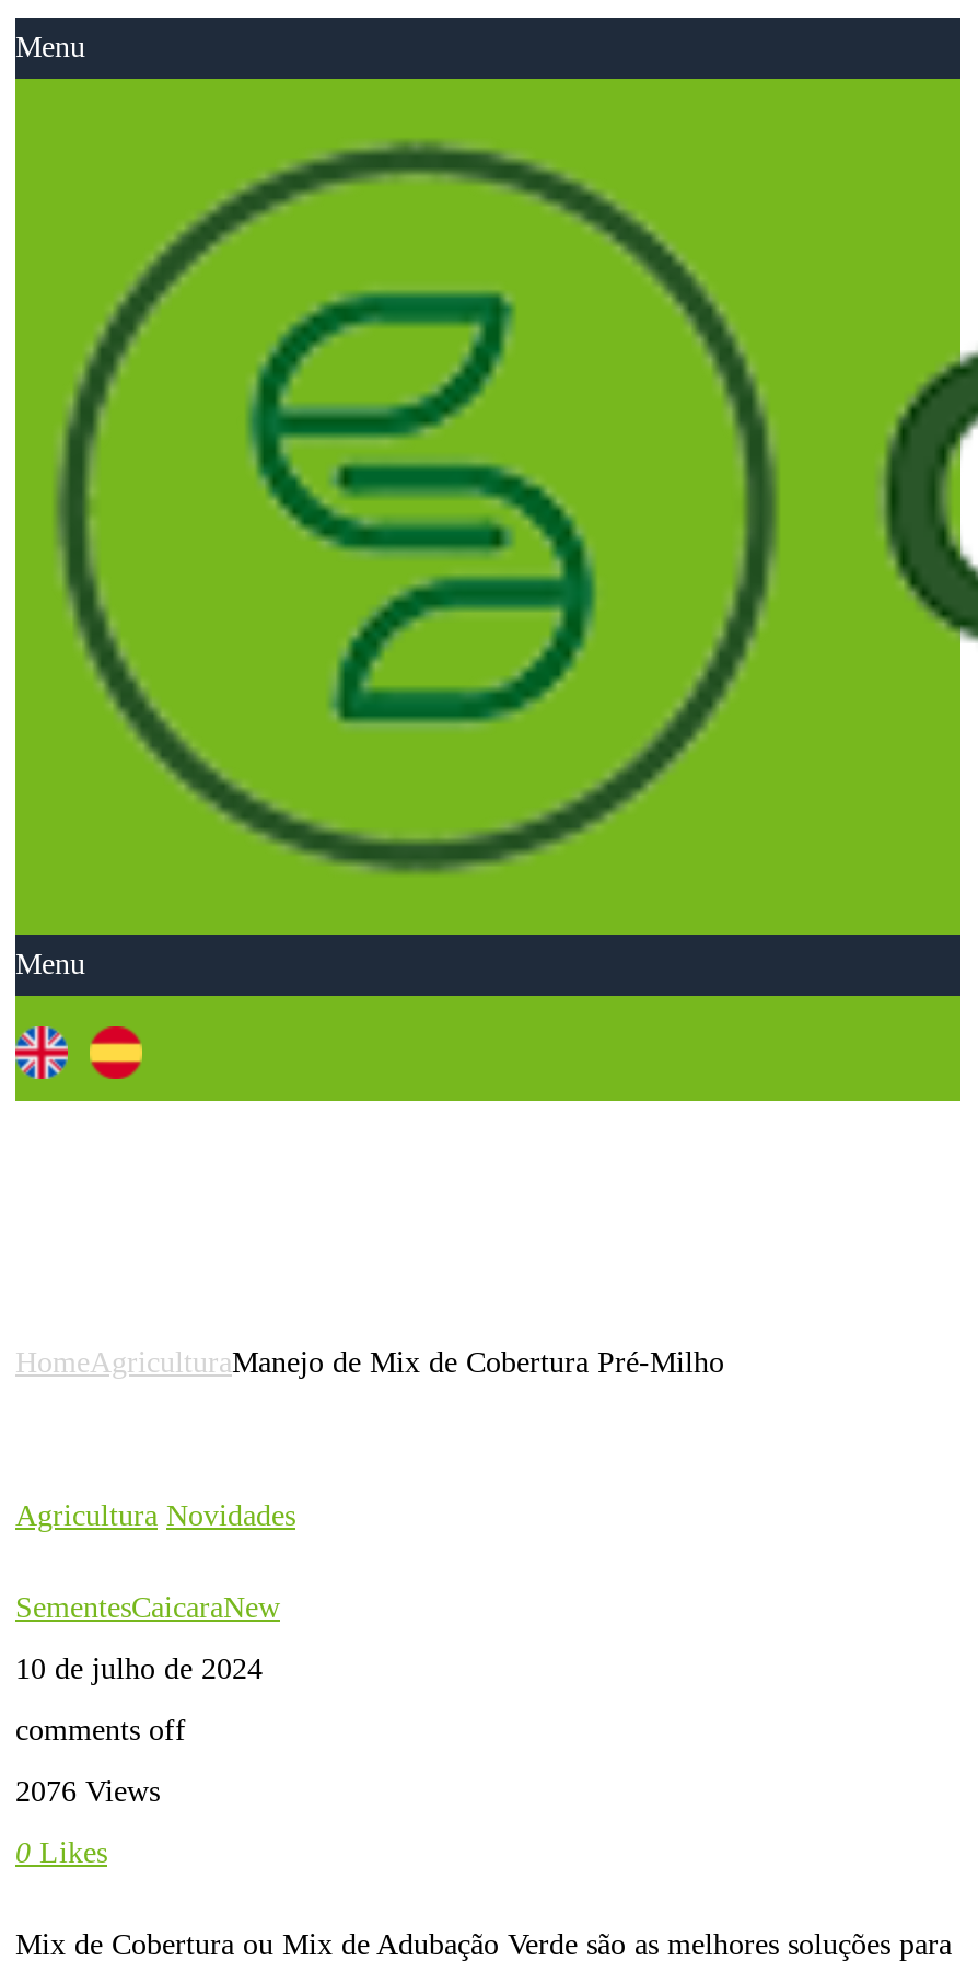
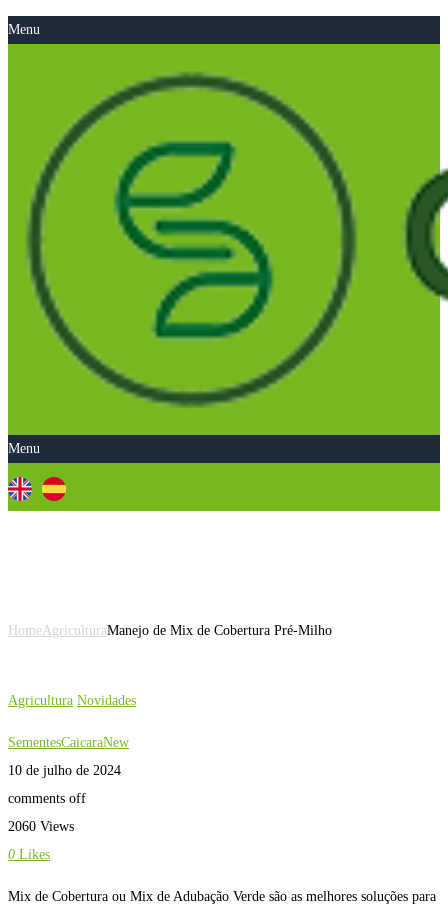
- 2076 Views
+ 2060 Views
